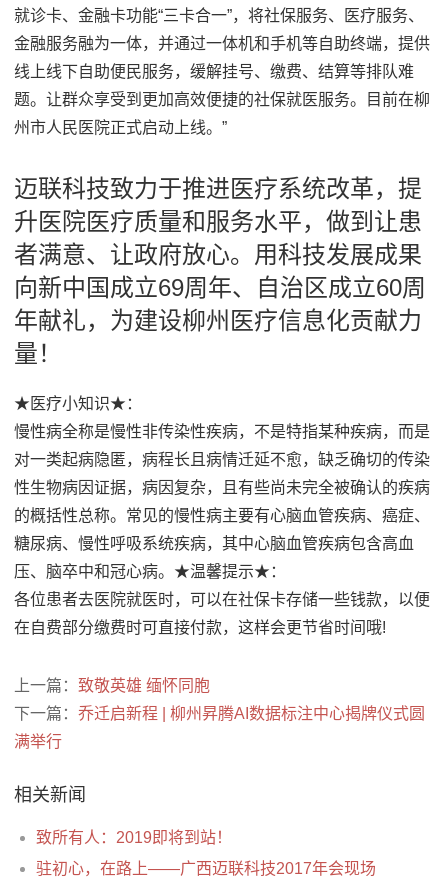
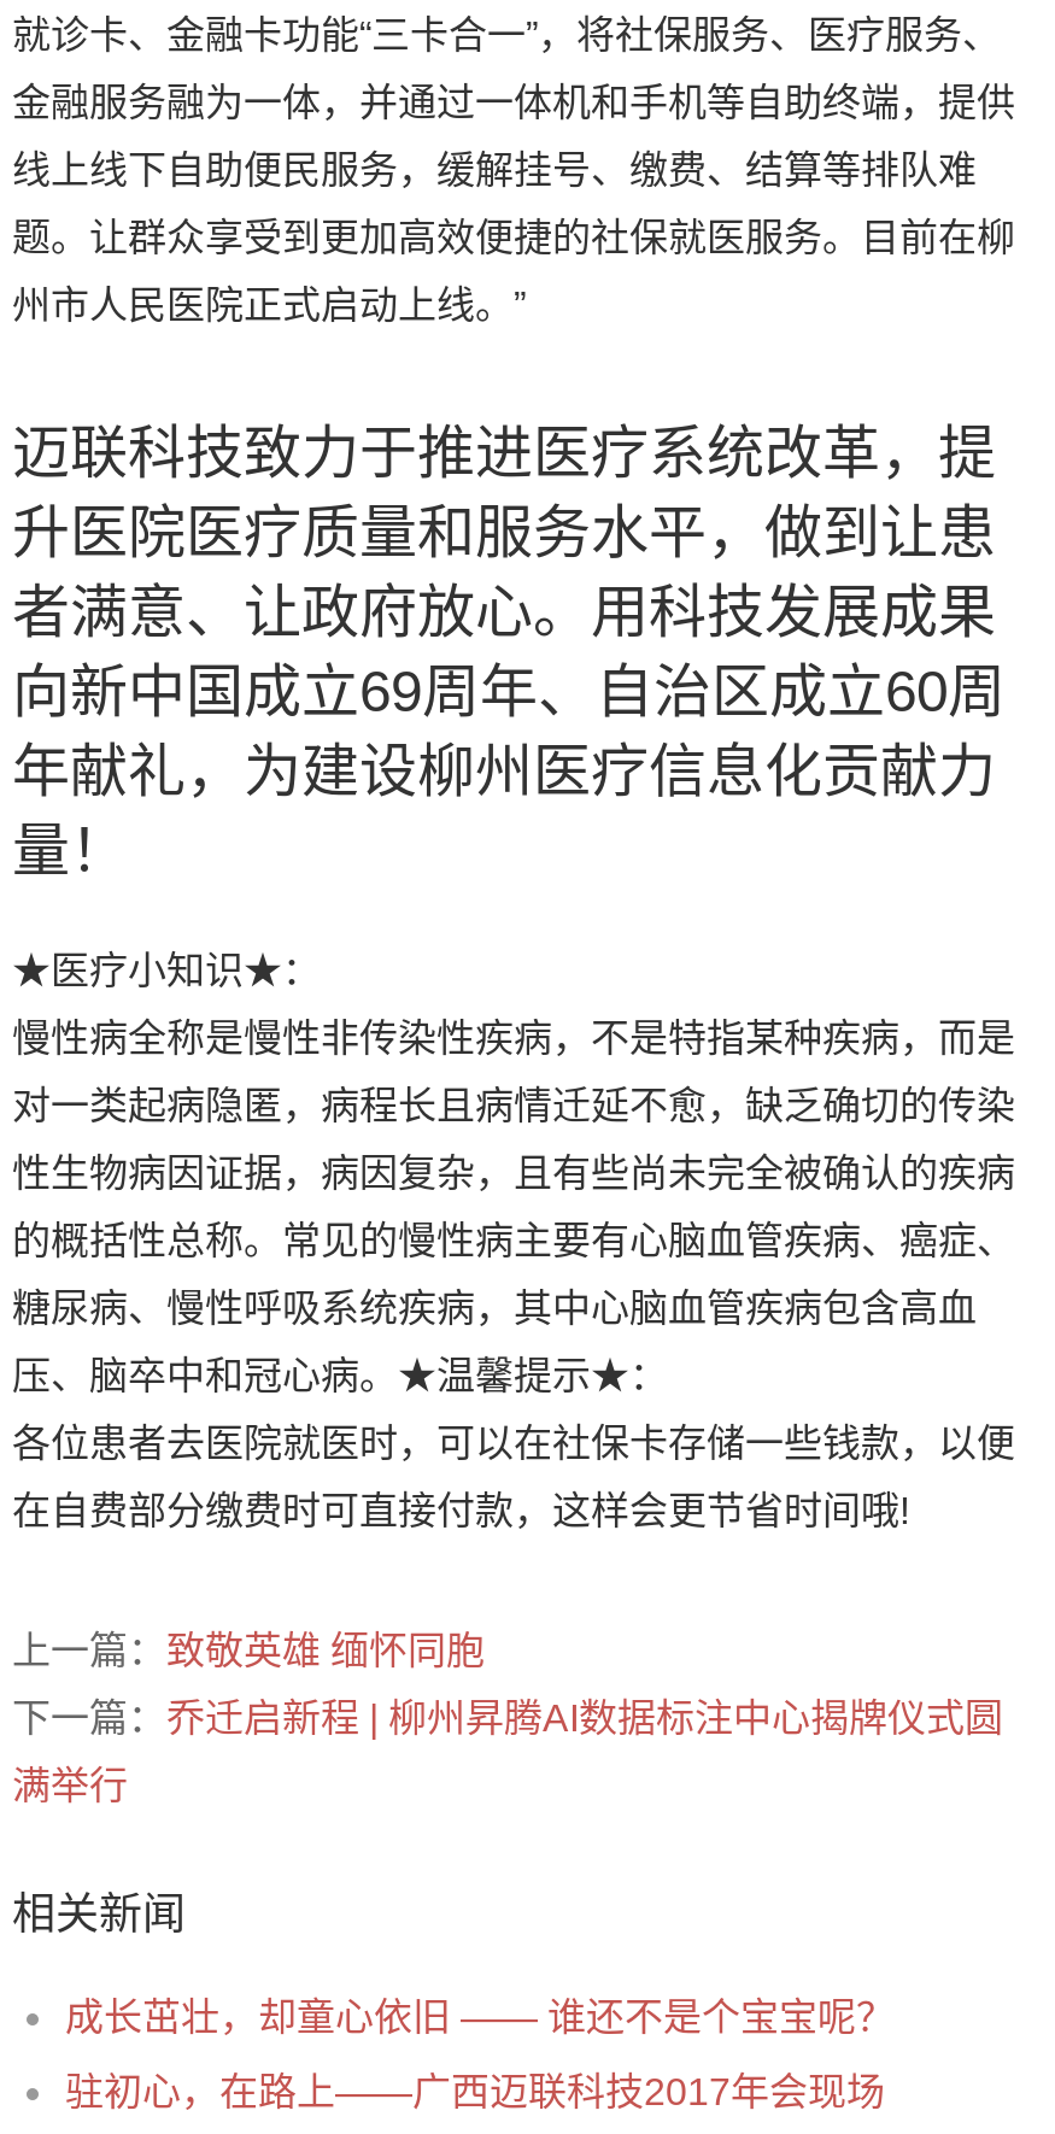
- 致所有人：2019即将到站！
+ 成长茁壮，却童心依旧 —— 谁还不是个宝宝呢？
